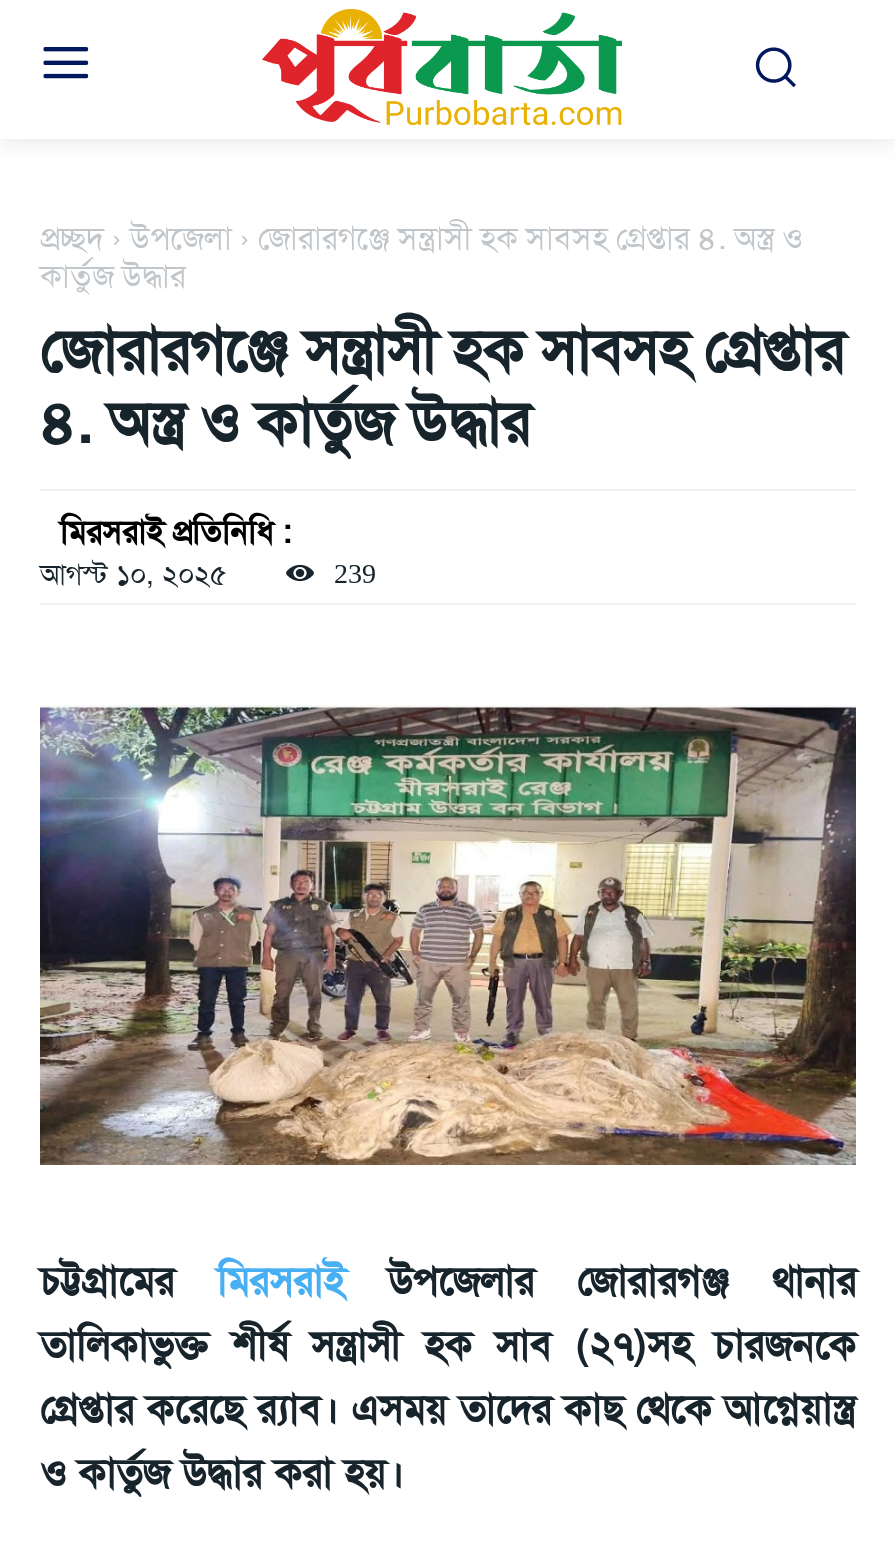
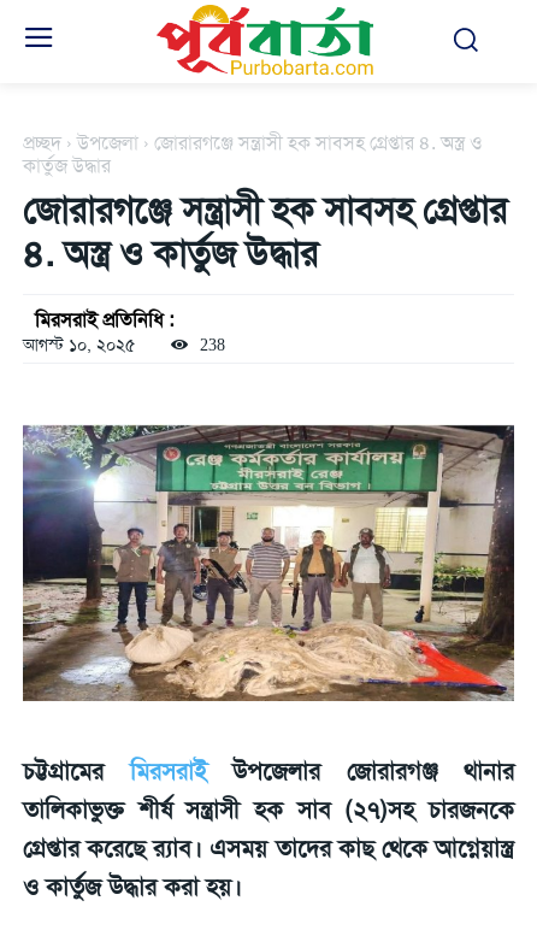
- 239
+ 238
